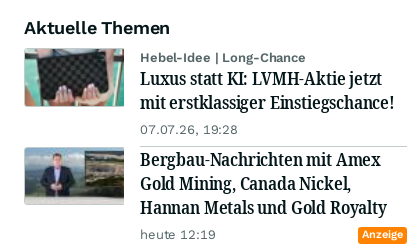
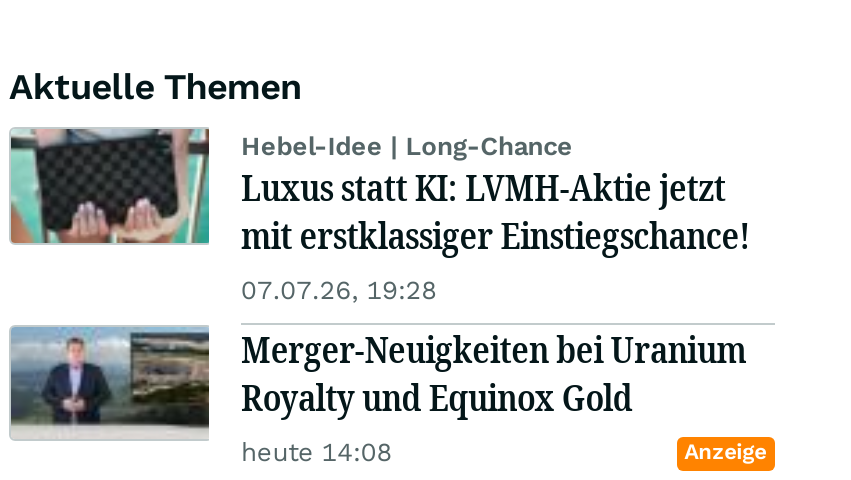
- Bergbau-Nachrichten mit Amex
- Gold Mining, Canada Nickel,
- Hannan Metals und Gold Royalty
- heute 12:19
+ Merger-Neuigkeiten bei Uranium
+ Royalty und Equinox Gold
+ heute 14:08
